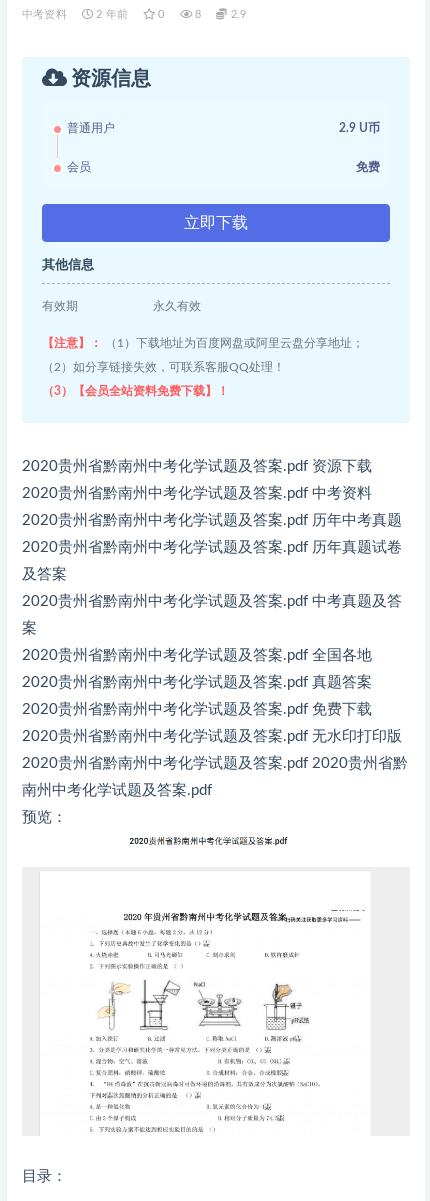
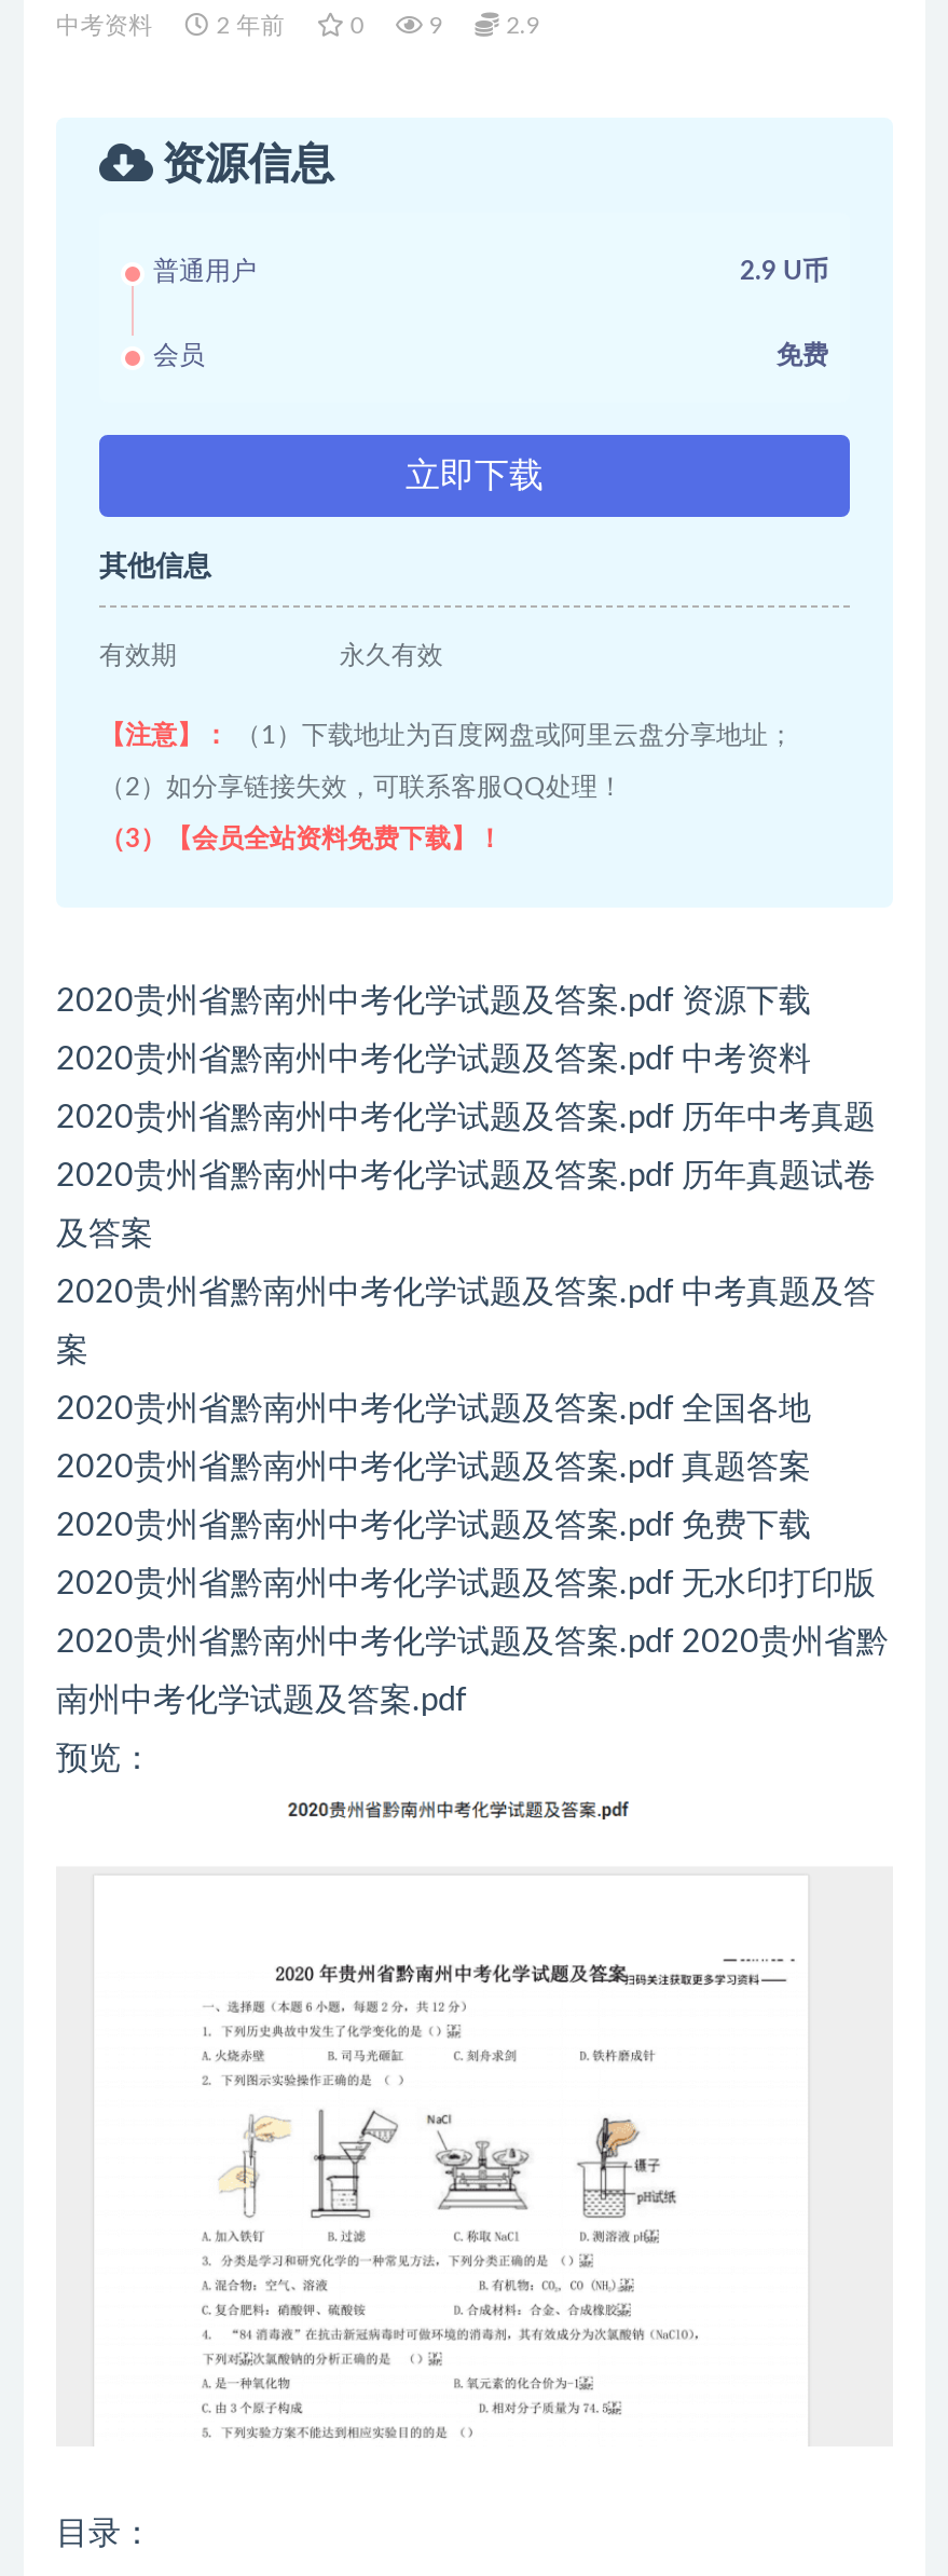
- 8
+ 9
